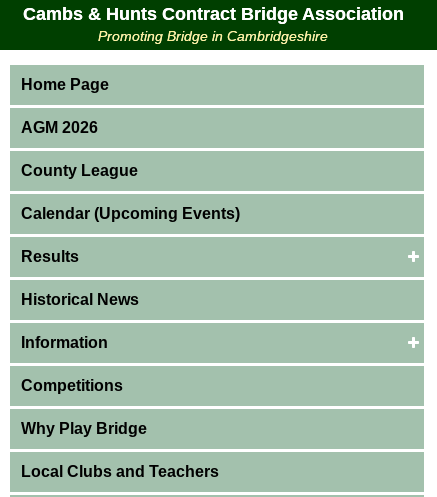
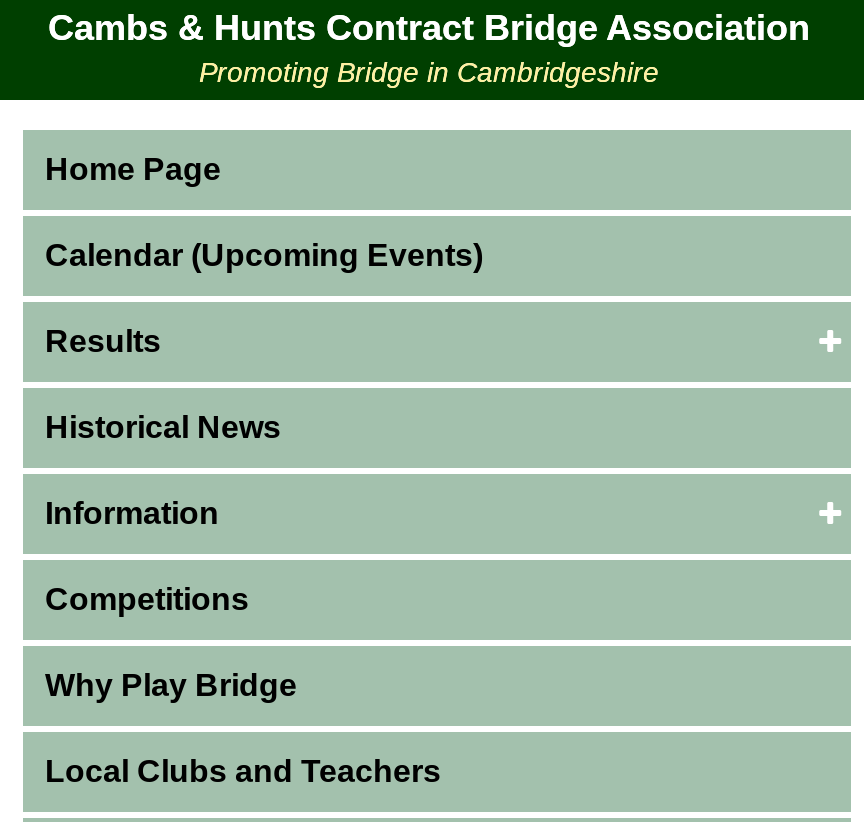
- AGM 2026
- County League
